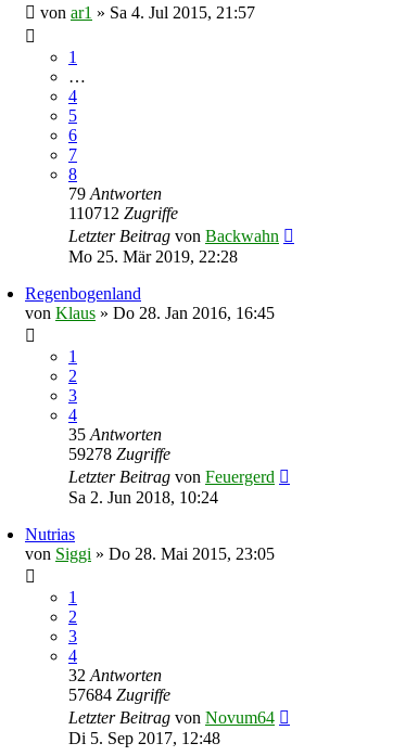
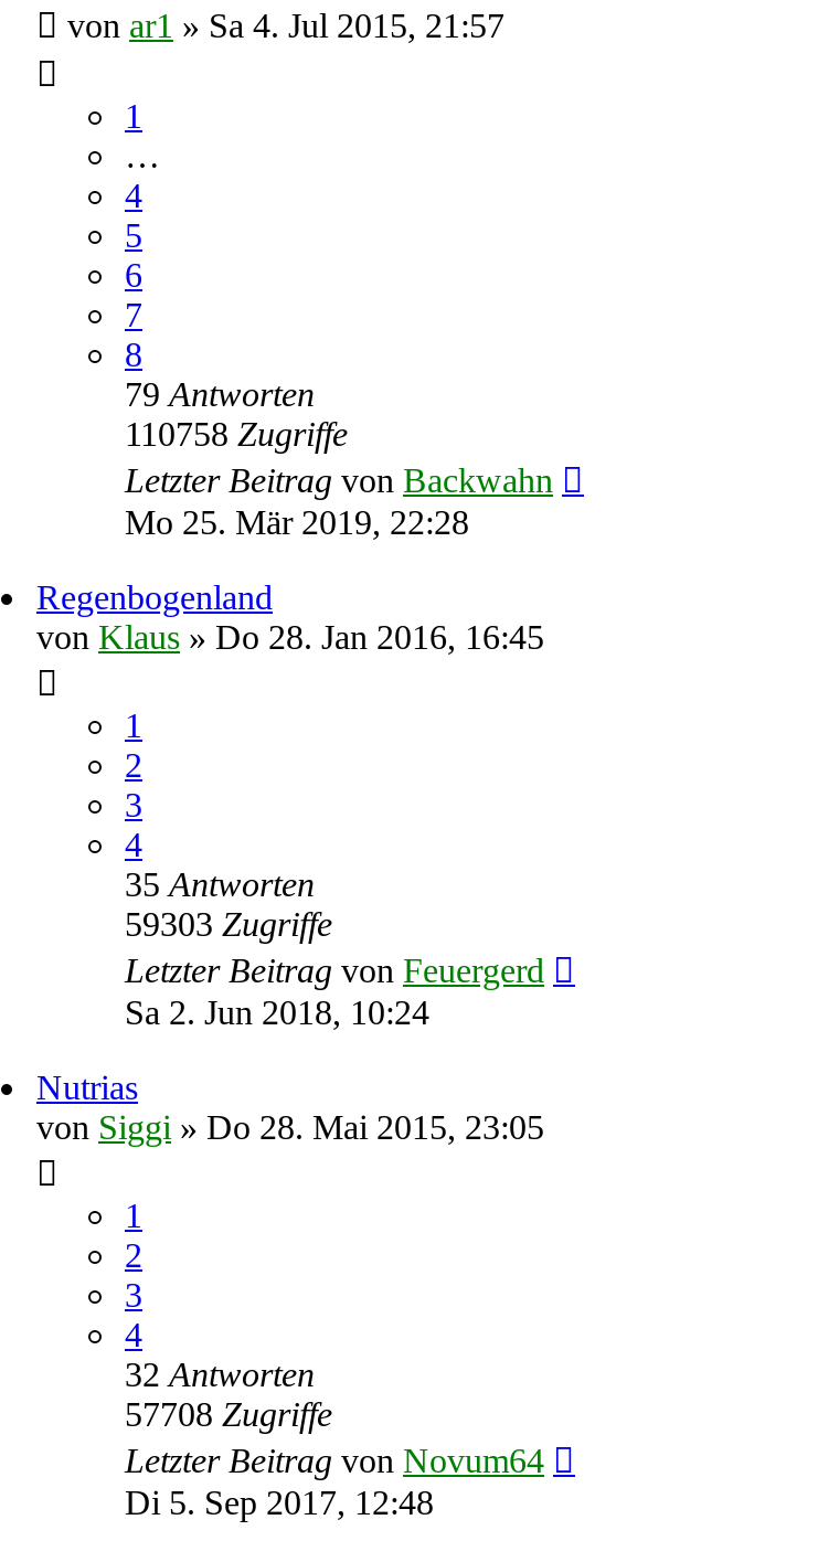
- 110712 Zugriffe
+ 110758 Zugriffe

- 59278 Zugriffe
+ 59303 Zugriffe

- 57684 Zugriffe
+ 57708 Zugriffe
